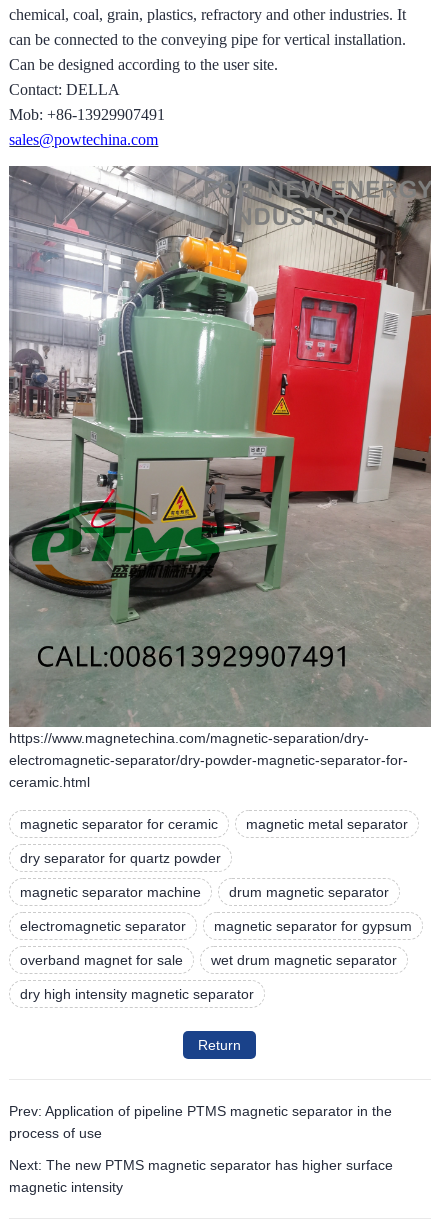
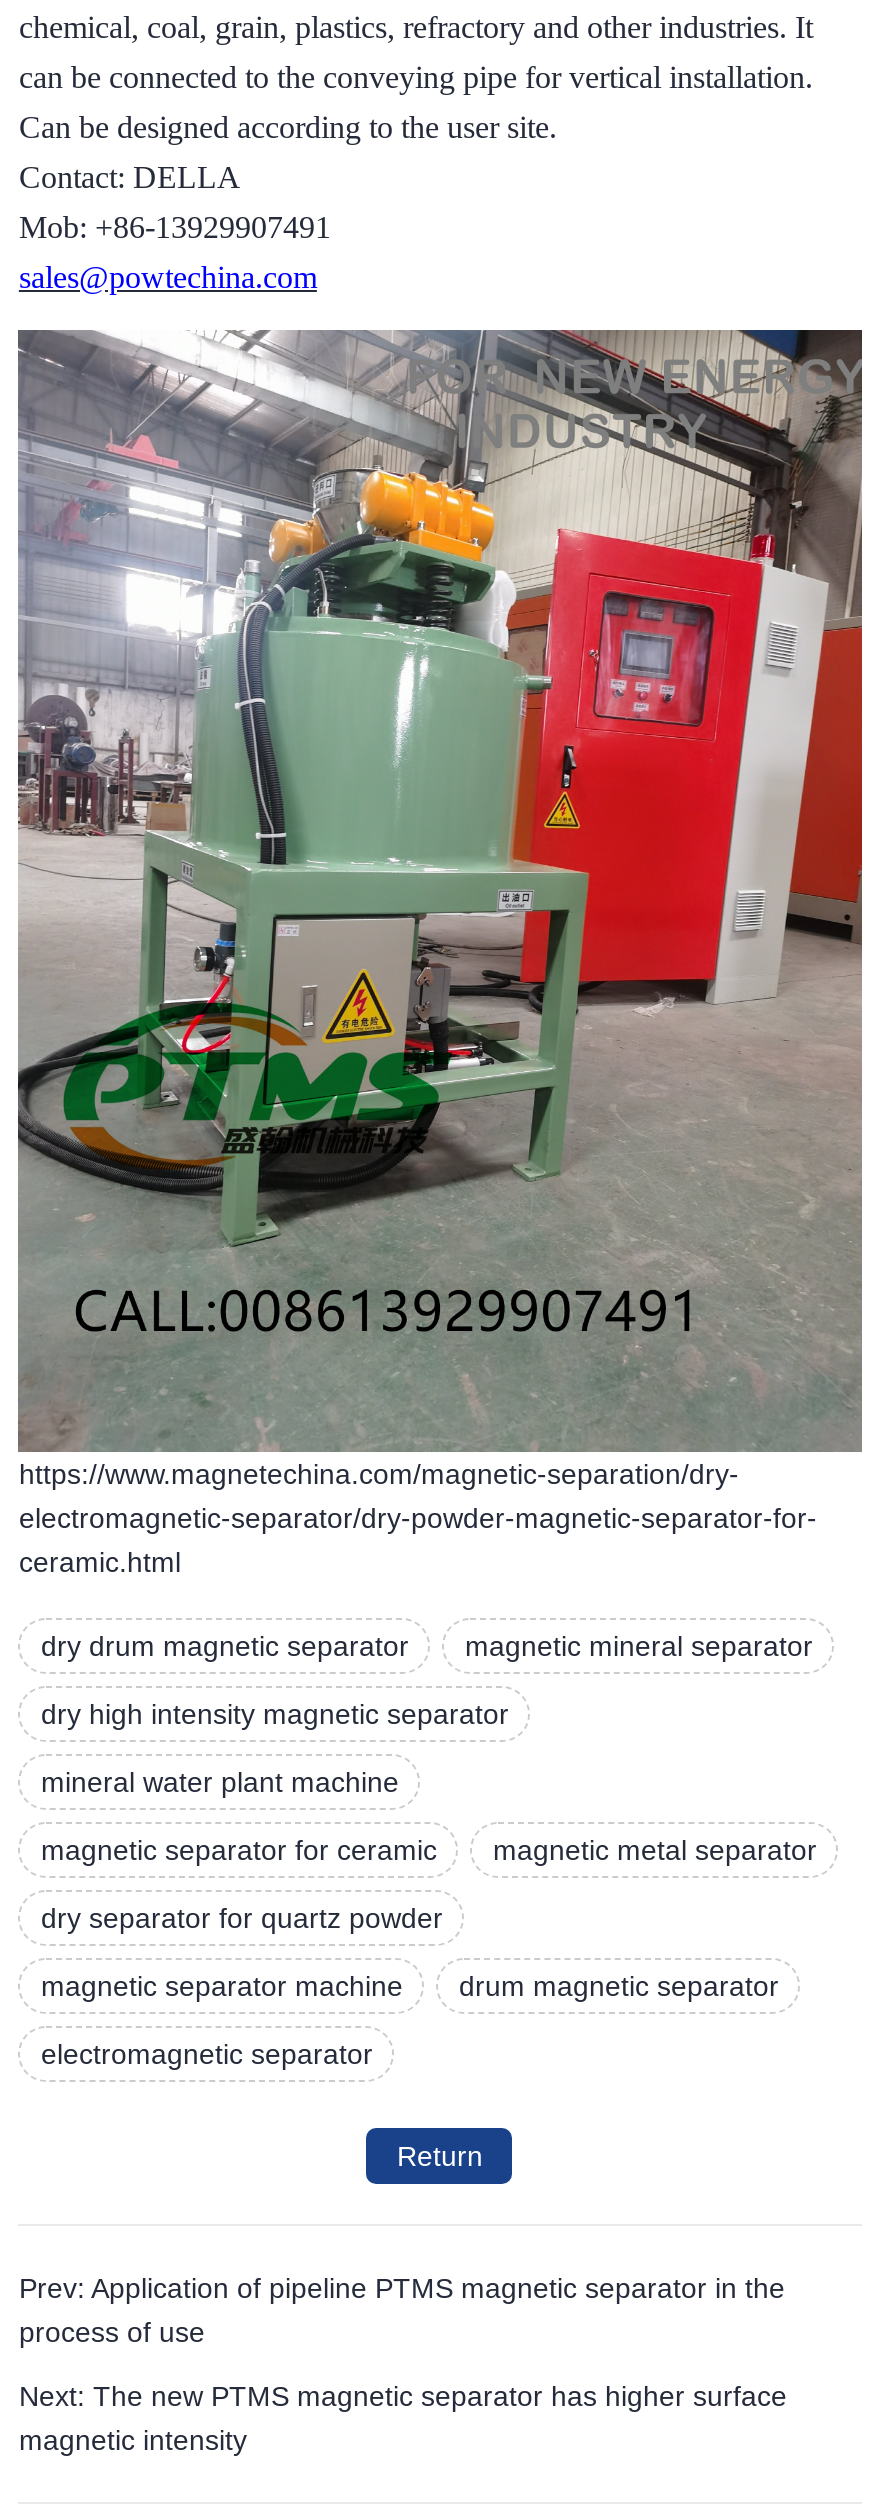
+ dry drum magnetic separator
+ magnetic mineral separator
+ mineral water plant machine

moved down: magnetic separator for ceramic | magnetic metal separator | dry separator for quartz powder | magnetic separator machine | drum magnetic separator | electromagnetic separator

- magnetic separator for gypsum
- overband magnet for sale
- wet drum magnetic separator

moved up: dry high intensity magnetic separator
